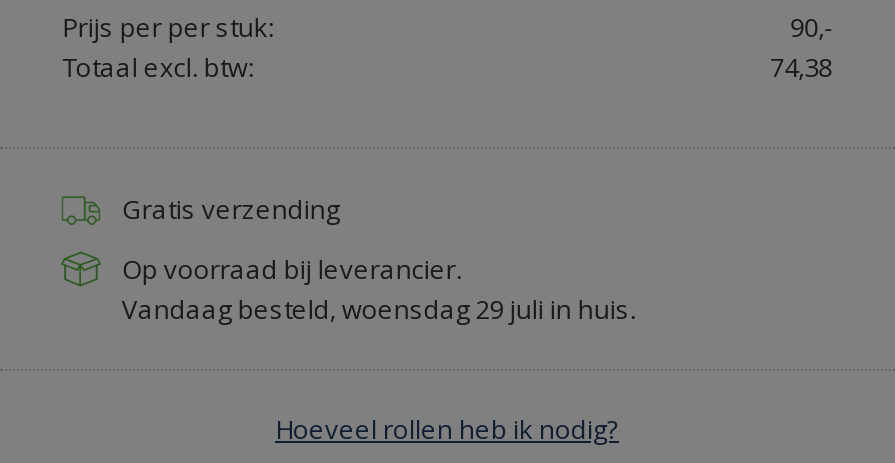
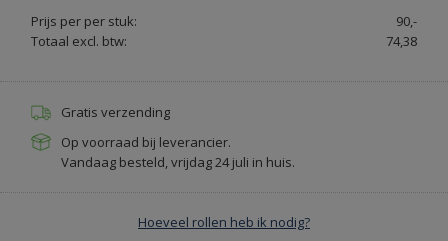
- Vandaag besteld, woensdag 29 juli in huis.
+ Vandaag besteld, vrijdag 24 juli in huis.
